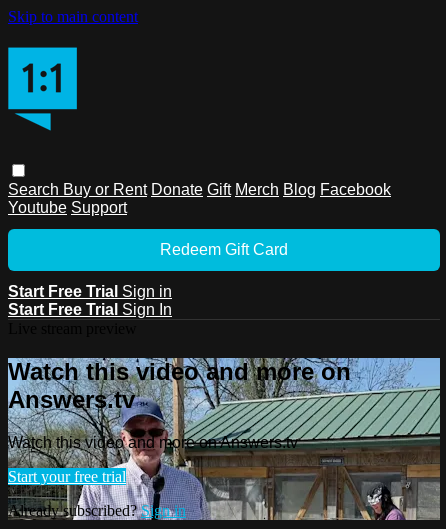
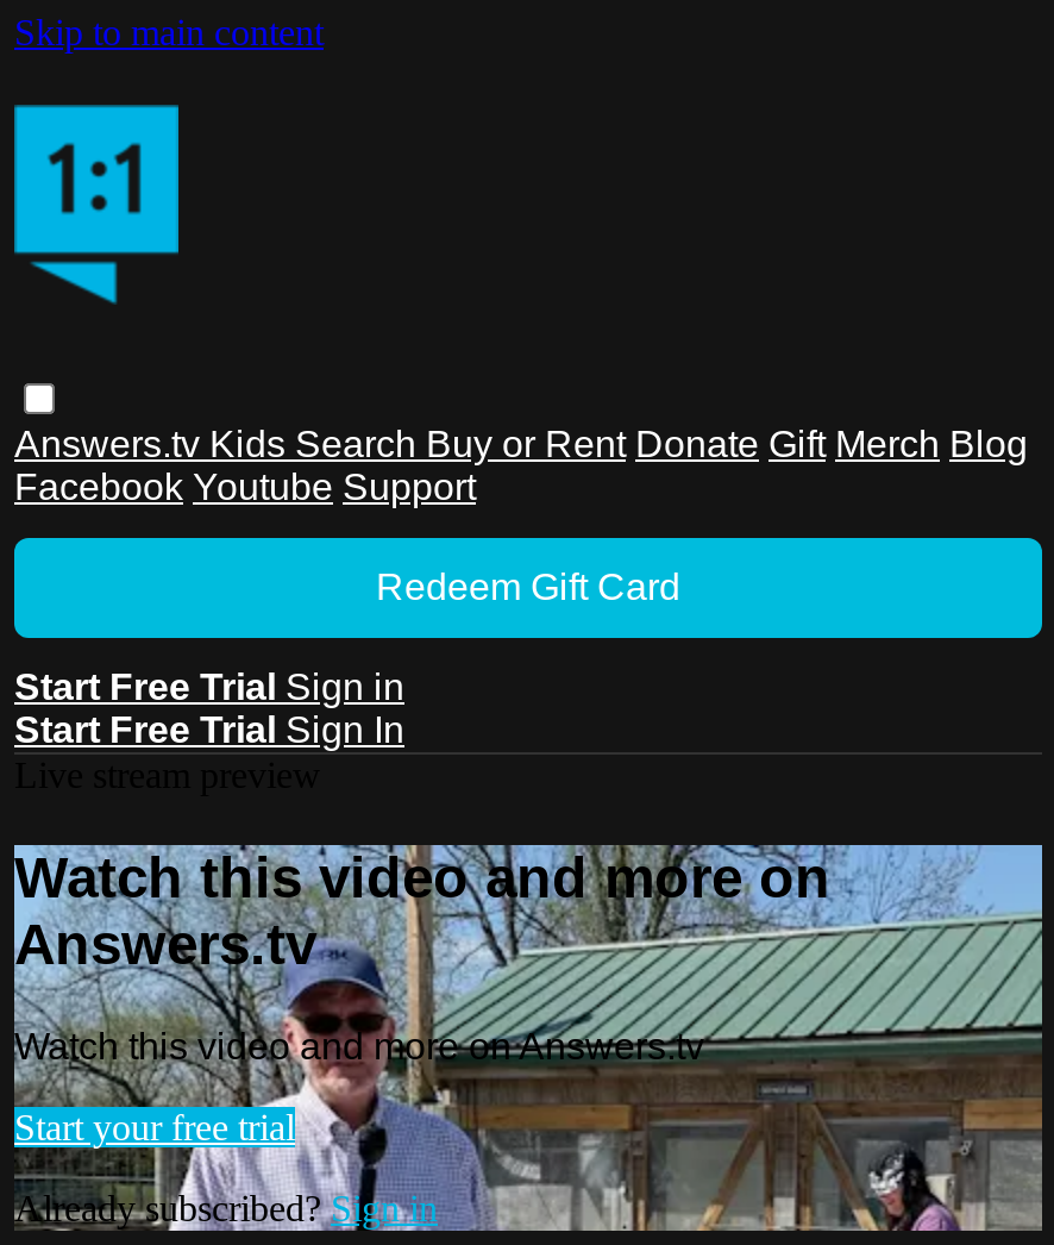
- Search Buy or Rent Donate Gift Merch Blog Facebook
- Youtube Support
+ Answers.tv Kids Search Buy or Rent Donate Gift Merch Blog
+ Facebook Youtube Support
